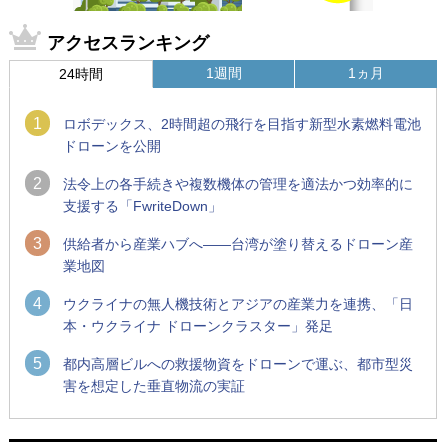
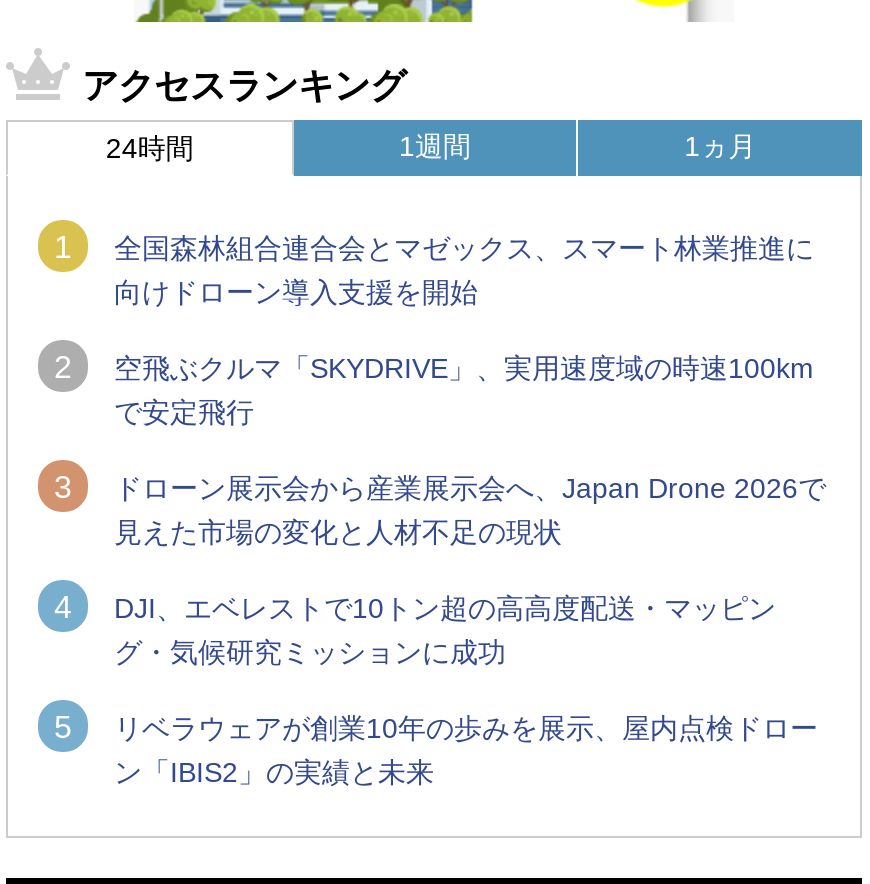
- ロボデックス、2時間超の飛行を目指す新型水素燃料電池
- ドローンを公開
+ 全国森林組合連合会とマゼックス、スマート林業推進に
+ 向けドローン導入支援を開始

- 法令上の各手続きや複数機体の管理を適法かつ効率的に
- 支援する「FwriteDown」
+ 空飛ぶクルマ「SKYDRIVE」、実用速度域の時速100km
+ で安定飛行

- 供給者から産業ハブへ――台湾が塗り替えるドローン産
- 業地図
+ ドローン展示会から産業展示会へ、Japan Drone 2026で
+ 見えた市場の変化と人材不足の現状

- ウクライナの無人機技術とアジアの産業力を連携、「日
- 本・ウクライナ ドローンクラスター」発足
+ DJI、エベレストで10トン超の高高度配送・マッピン
+ グ・気候研究ミッションに成功

- 都内高層ビルへの救援物資をドローンで運ぶ、都市型災
- 害を想定した垂直物流の実証
+ リベラウェアが創業10年の歩みを展示、屋内点検ドロー
+ ン「IBIS2」の実績と未来
